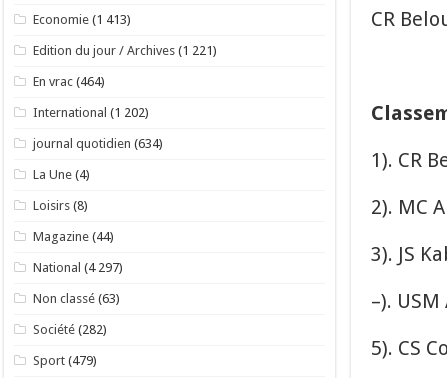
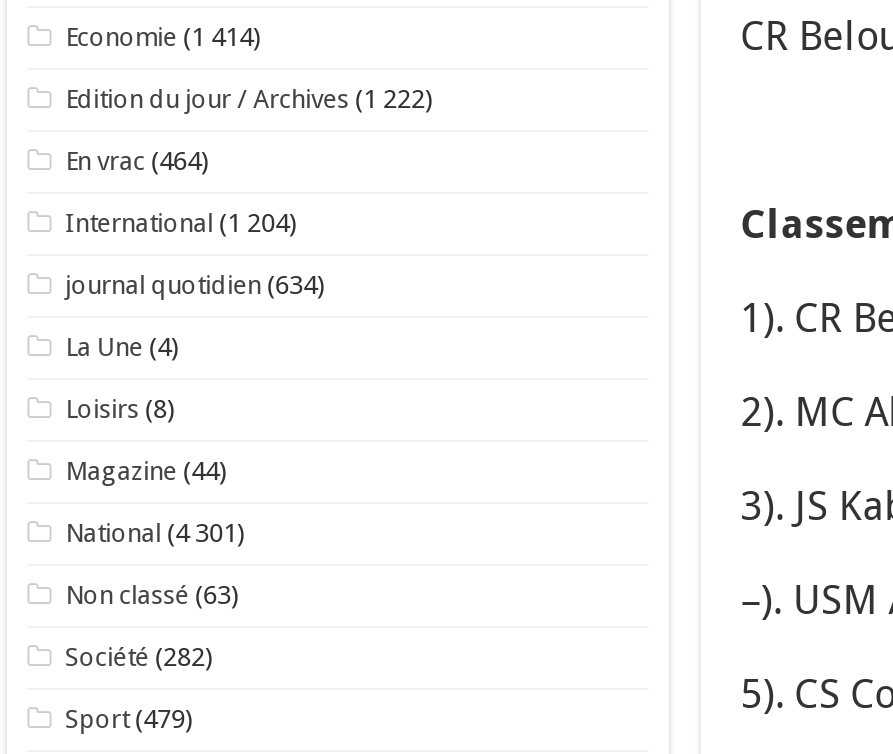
- Economie (1 413)
+ Economie (1 414)

- Edition du jour / Archives (1 221)
+ Edition du jour / Archives (1 222)

- International (1 202)
+ International (1 204)

- National (4 297)
+ National (4 301)
